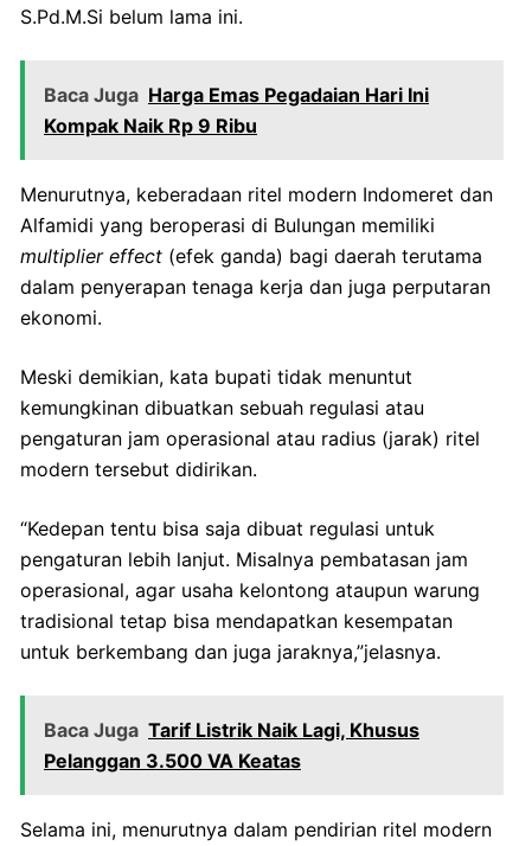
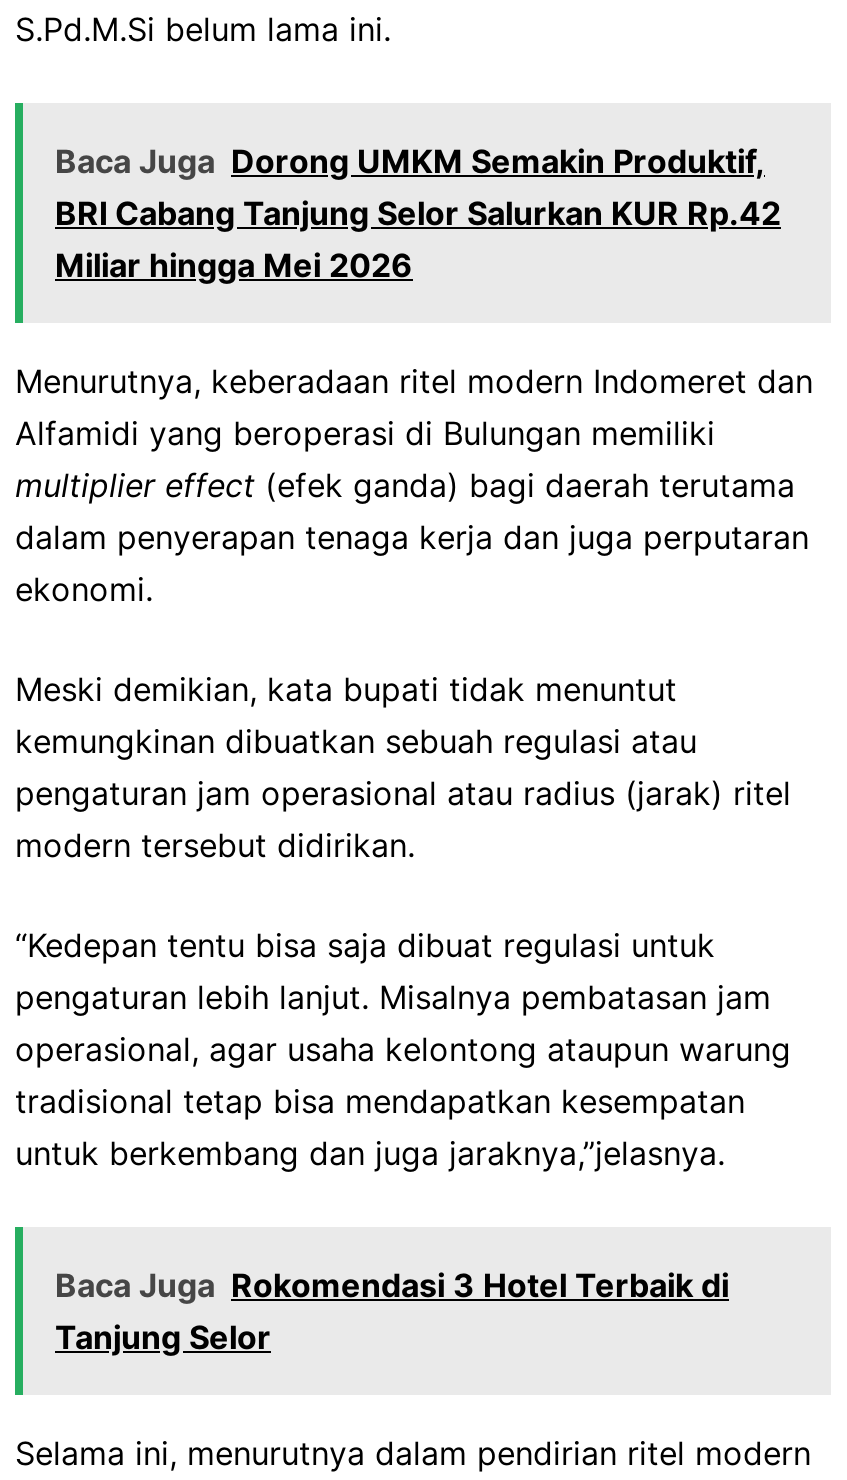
- Baca Juga Harga Emas Pegadaian Hari Ini
- Kompak Naik Rp 9 Ribu
+ Baca Juga Dorong UMKM Semakin Produktif,
+ BRI Cabang Tanjung Selor Salurkan KUR Rp.42
+ Miliar hingga Mei 2026

- Baca Juga Tarif Listrik Naik Lagi, Khusus
- Pelanggan 3.500 VA Keatas
+ Baca Juga Rokomendasi 3 Hotel Terbaik di
+ Tanjung Selor
